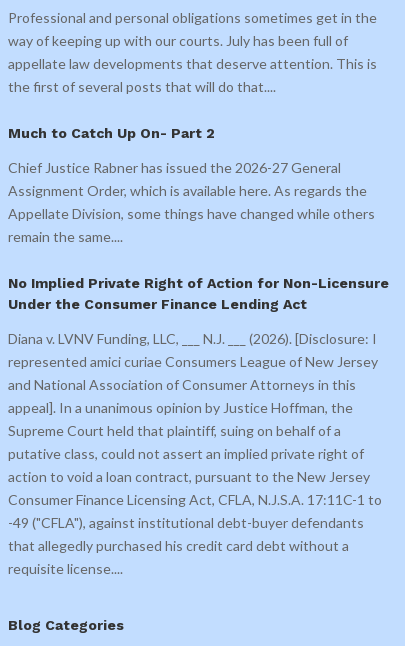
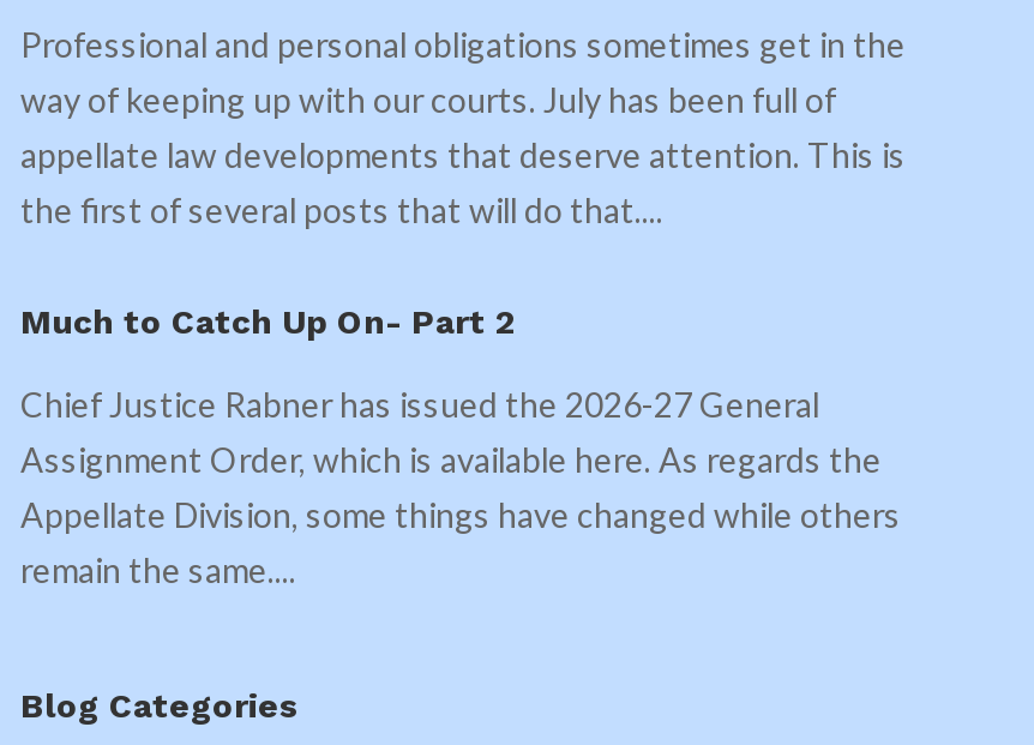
- No Implied Private Right of Action for Non-Licensure
- Under the Consumer Finance Lending Act
- Diana v. LVNV Funding, LLC, ___ N.J. ___ (2026). [Disclosure: I
- represented amici curiae Consumers League of New Jersey
- and National Association of Consumer Attorneys in this
- appeal]. In a unanimous opinion by Justice Hoffman, the
- Supreme Court held that plaintiff, suing on behalf of a
- putative class, could not assert an implied private right of
- action to void a loan contract, pursuant to the New Jersey
- Consumer Finance Licensing Act, CFLA, N.J.S.A. 17:11C-1 to
- -49 ("CFLA"), against institutional debt-buyer defendants
- that allegedly purchased his credit card debt without a
- requisite license....
